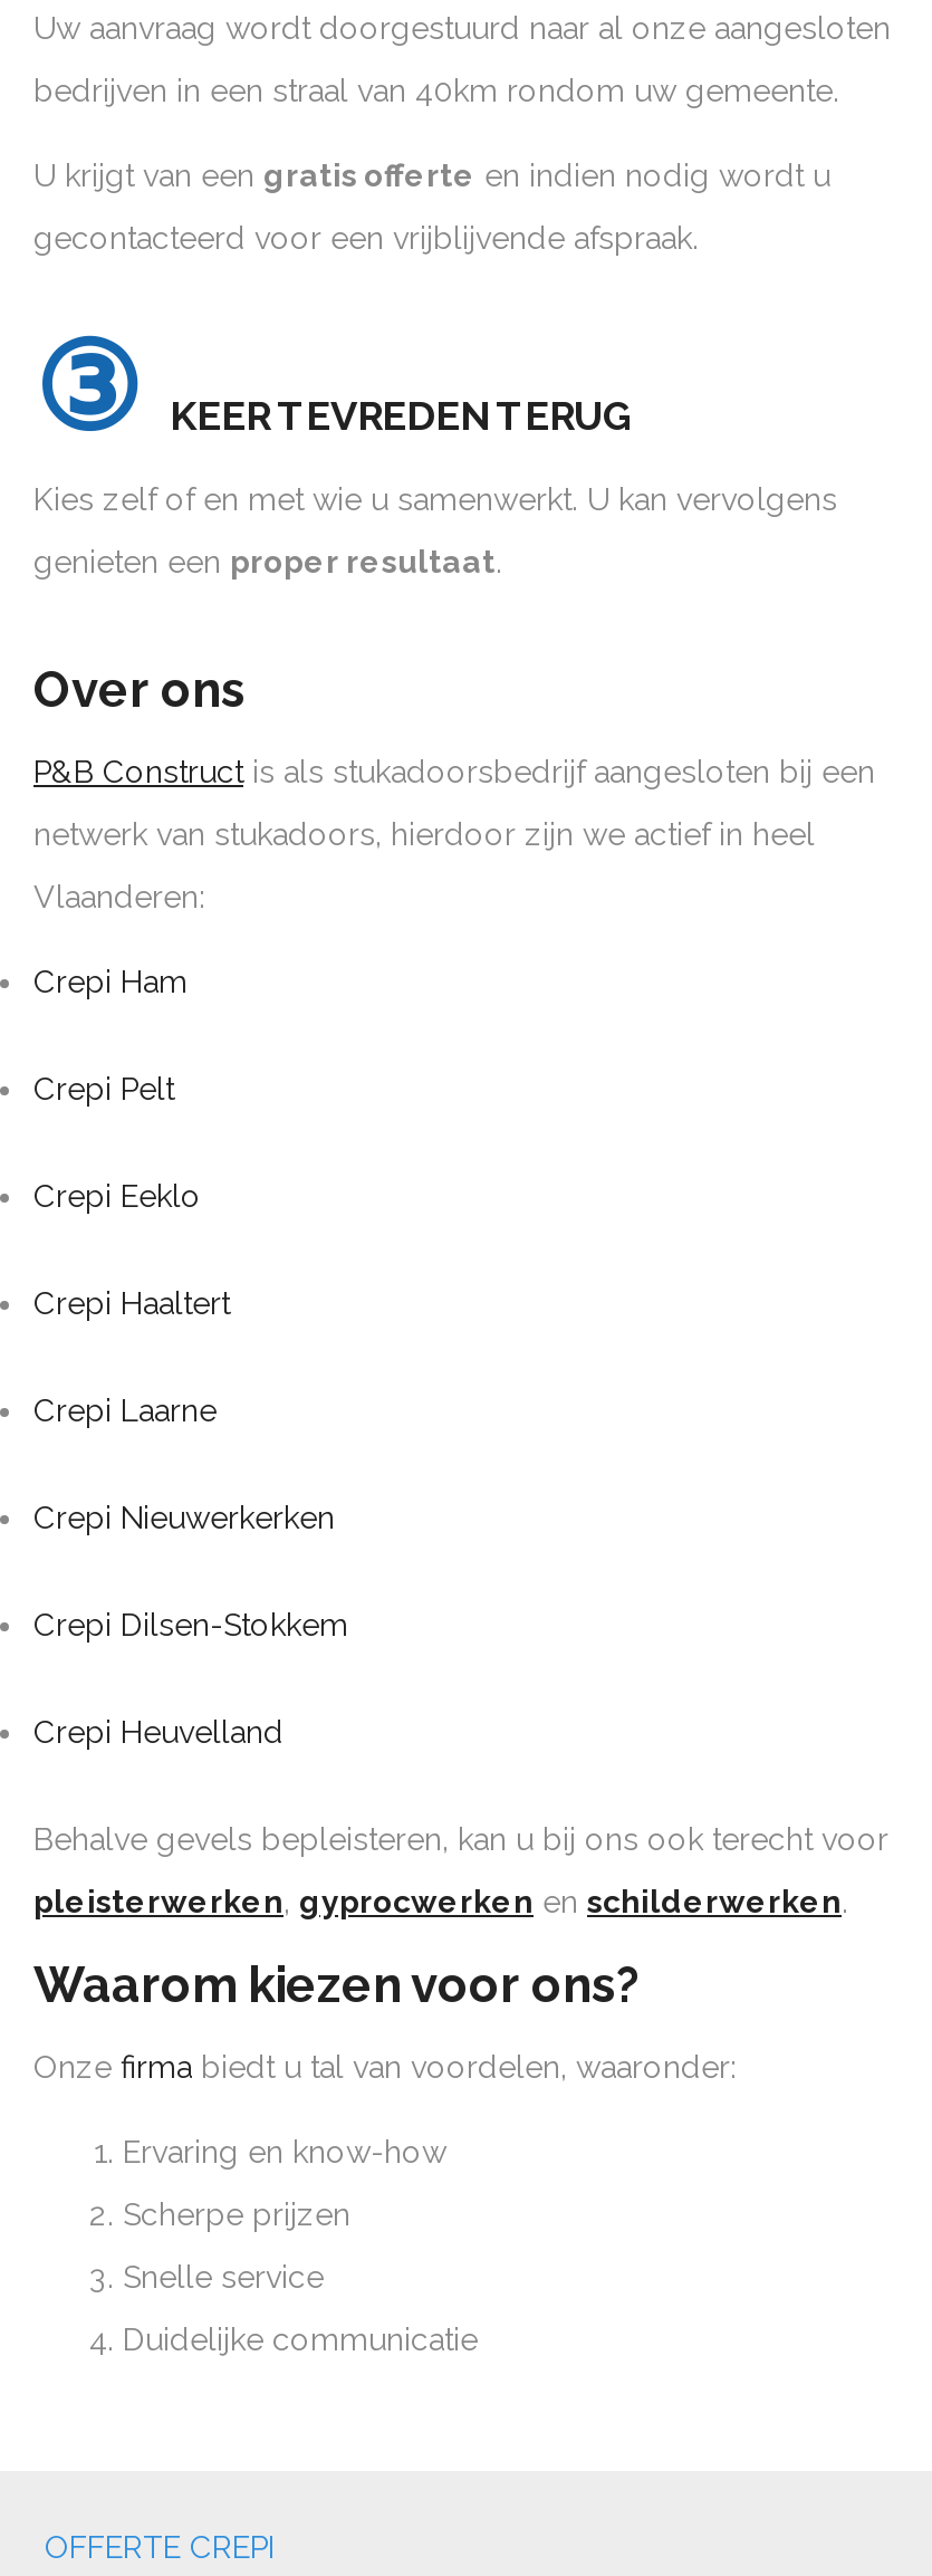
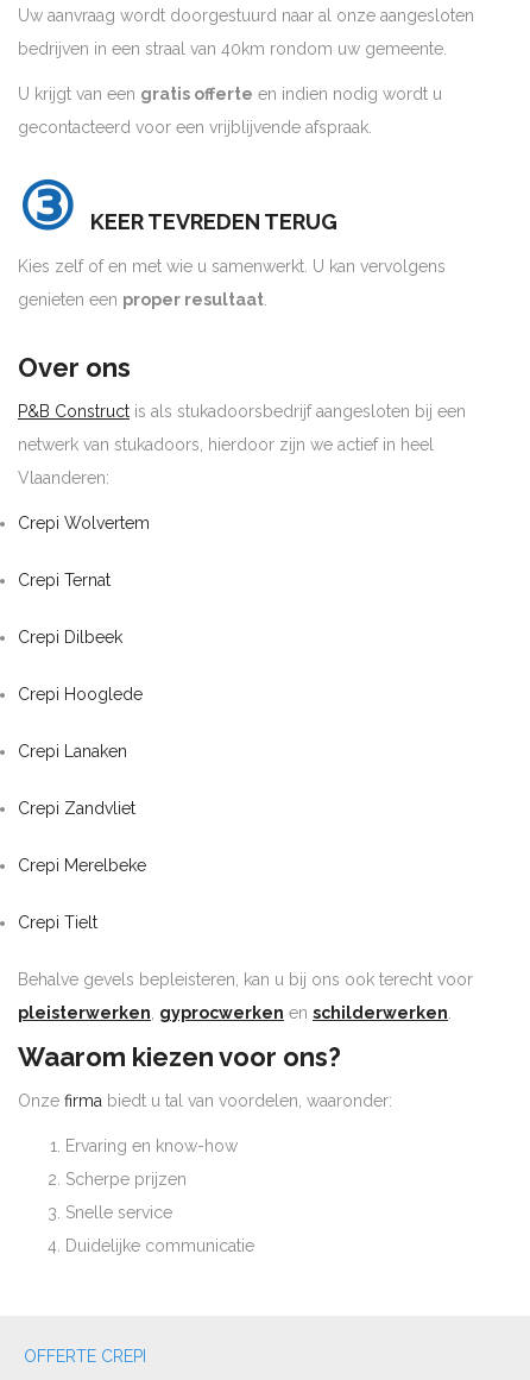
- Crepi Ham
+ Crepi Wolvertem

- Crepi Pelt
+ Crepi Ternat

- Crepi Eeklo
+ Crepi Dilbeek

- Crepi Haaltert
+ Crepi Hooglede

- Crepi Laarne
+ Crepi Lanaken

- Crepi Nieuwerkerken
+ Crepi Zandvliet

- Crepi Dilsen-Stokkem
+ Crepi Merelbeke

- Crepi Heuvelland
+ Crepi Tielt
